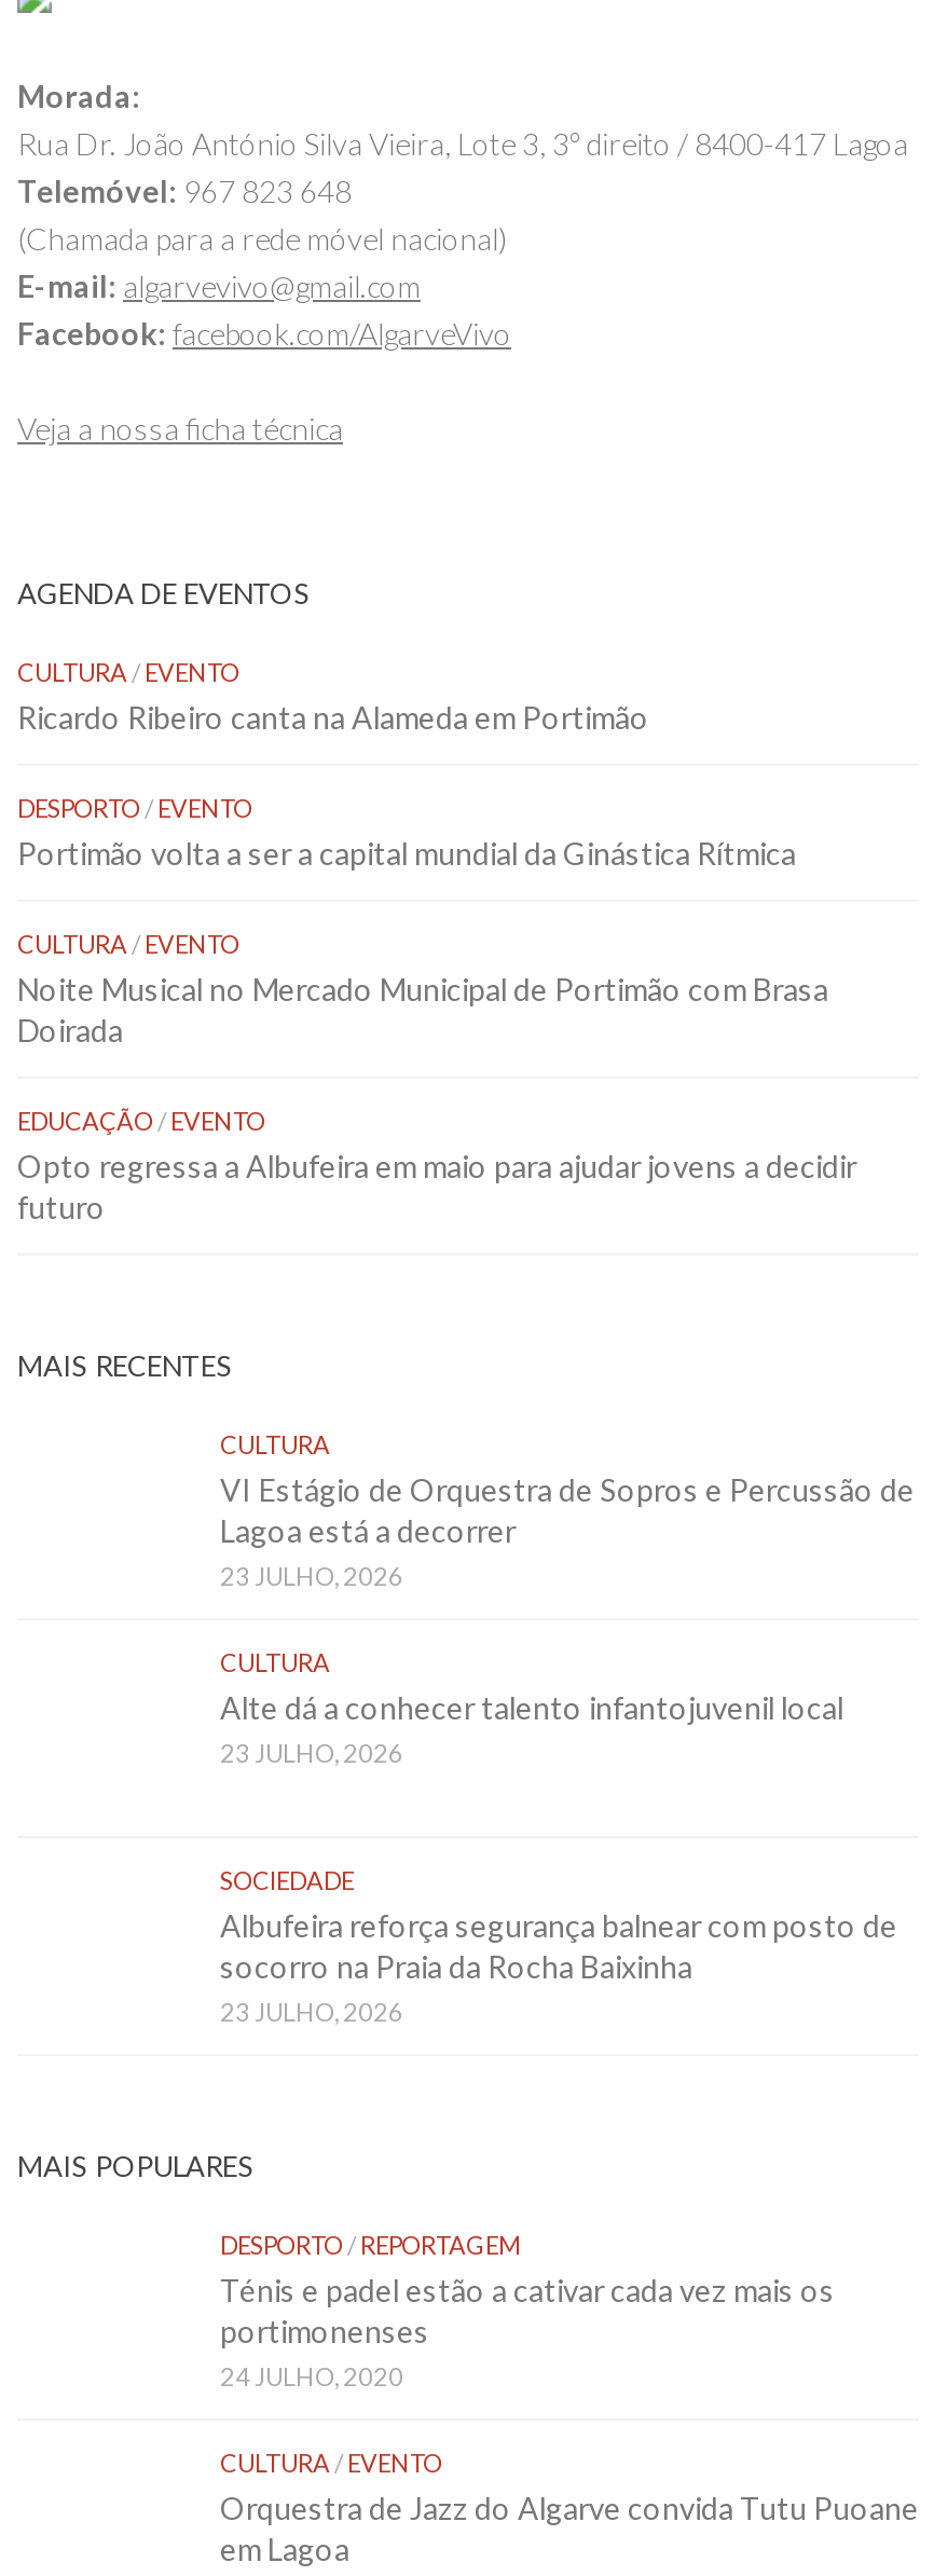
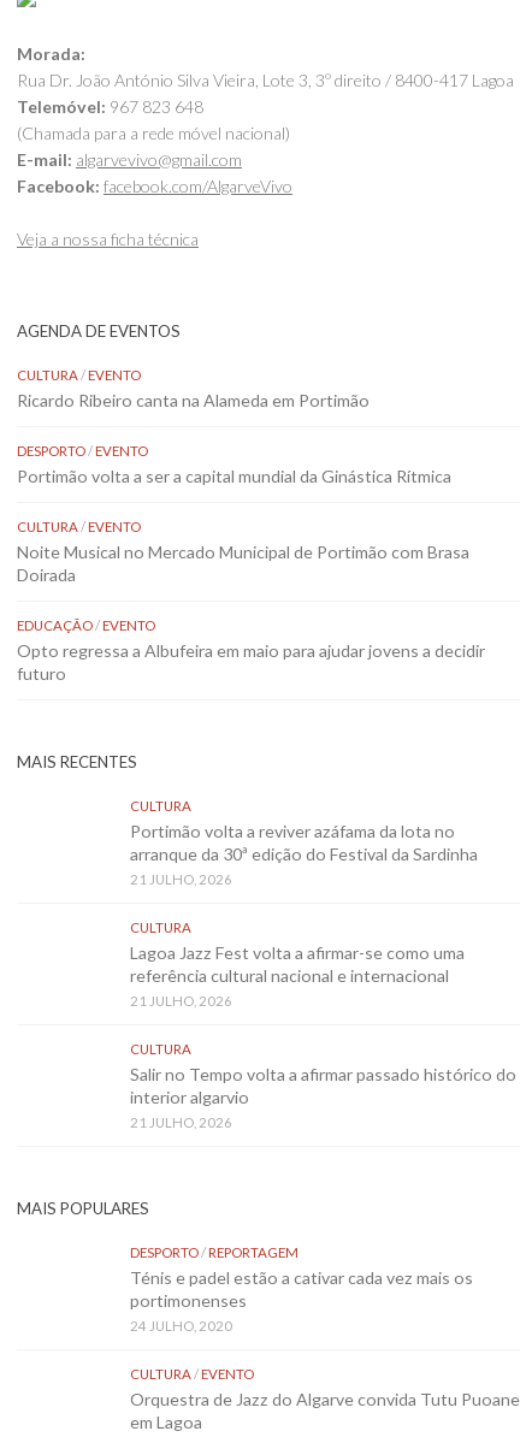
- VI Estágio de Orquestra de Sopros e Percussão de
- Lagoa está a decorrer
- 23 JULHO, 2026
+ Portimão volta a reviver azáfama da lota no
+ arranque da 30ª edição do Festival da Sardinha
+ 21 JULHO, 2026

- Alte dá a conhecer talento infantojuvenil local
- 23 JULHO, 2026
+ Lagoa Jazz Fest volta a afirmar-se como uma
+ referência cultural nacional e internacional
+ 21 JULHO, 2026

- SOCIEDADE
- Albufeira reforça segurança balnear com posto de
- socorro na Praia da Rocha Baixinha
- 23 JULHO, 2026
+ CULTURA
+ Salir no Tempo volta a afirmar passado histórico do
+ interior algarvio
+ 21 JULHO, 2026
